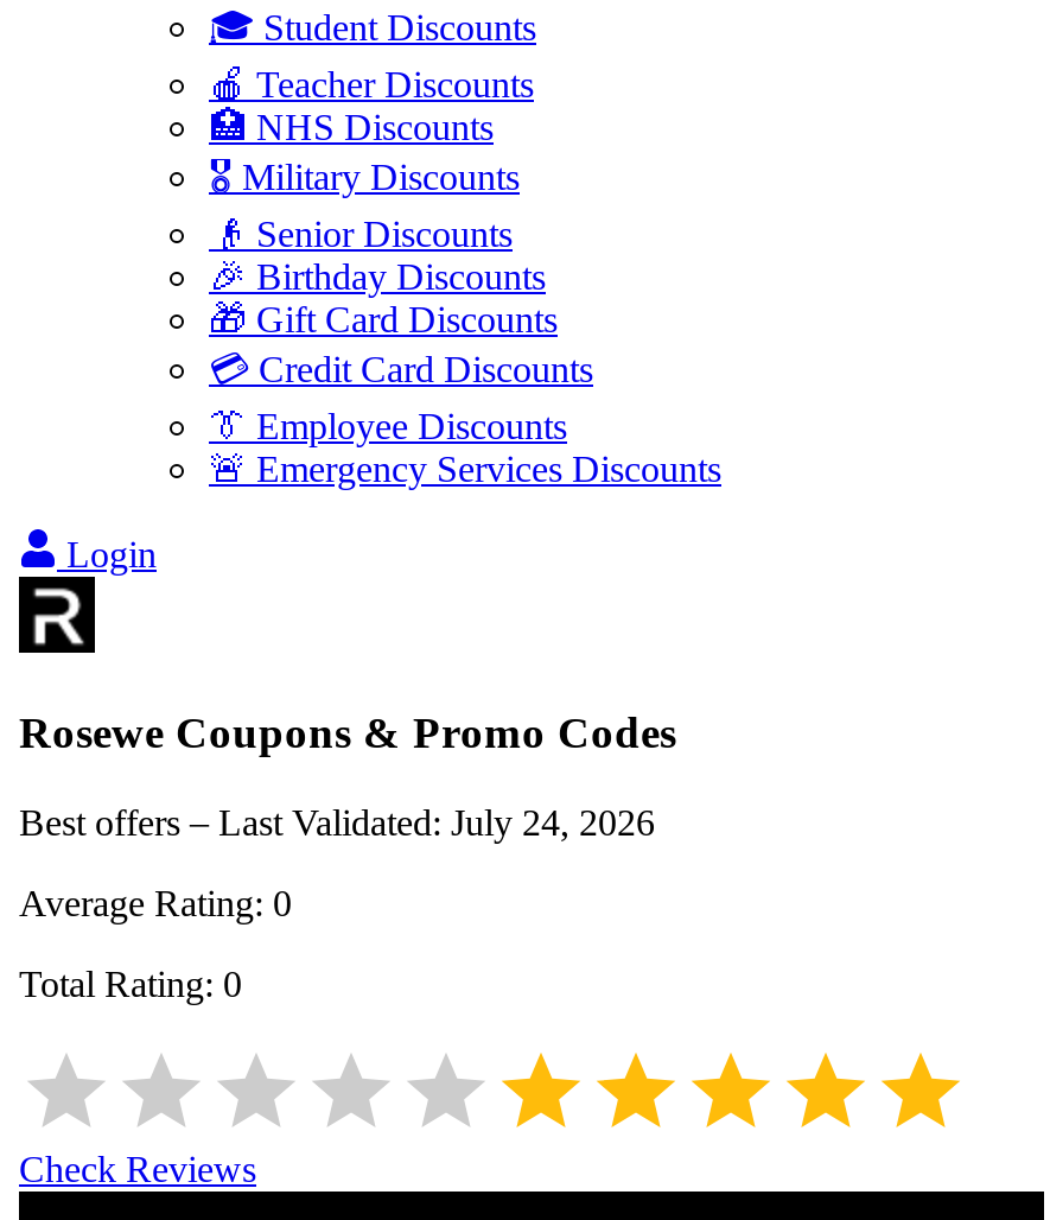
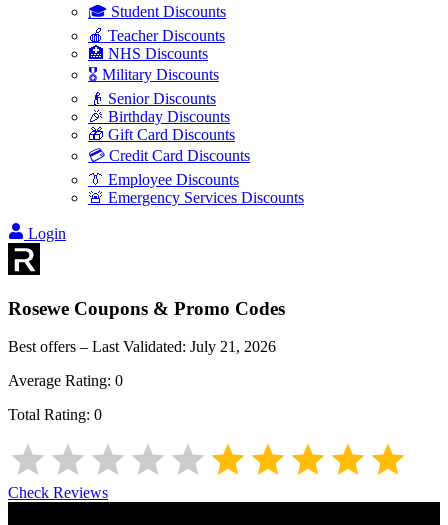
- Best offers – Last Validated: July 24, 2026
+ Best offers – Last Validated: July 21, 2026
